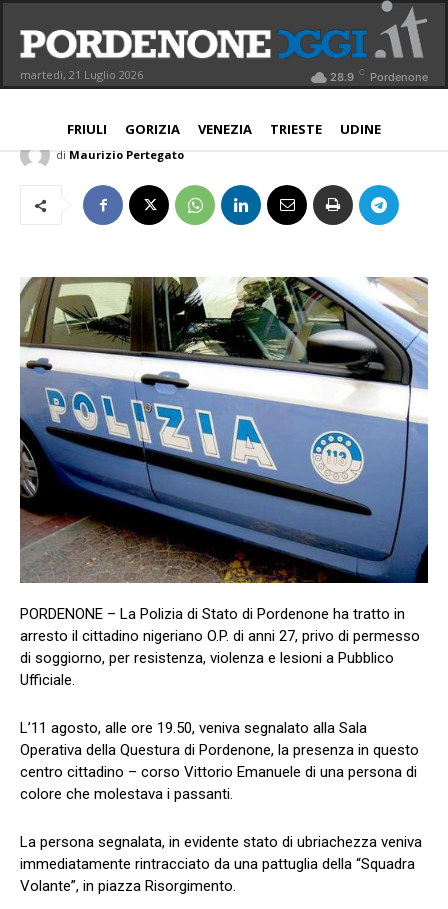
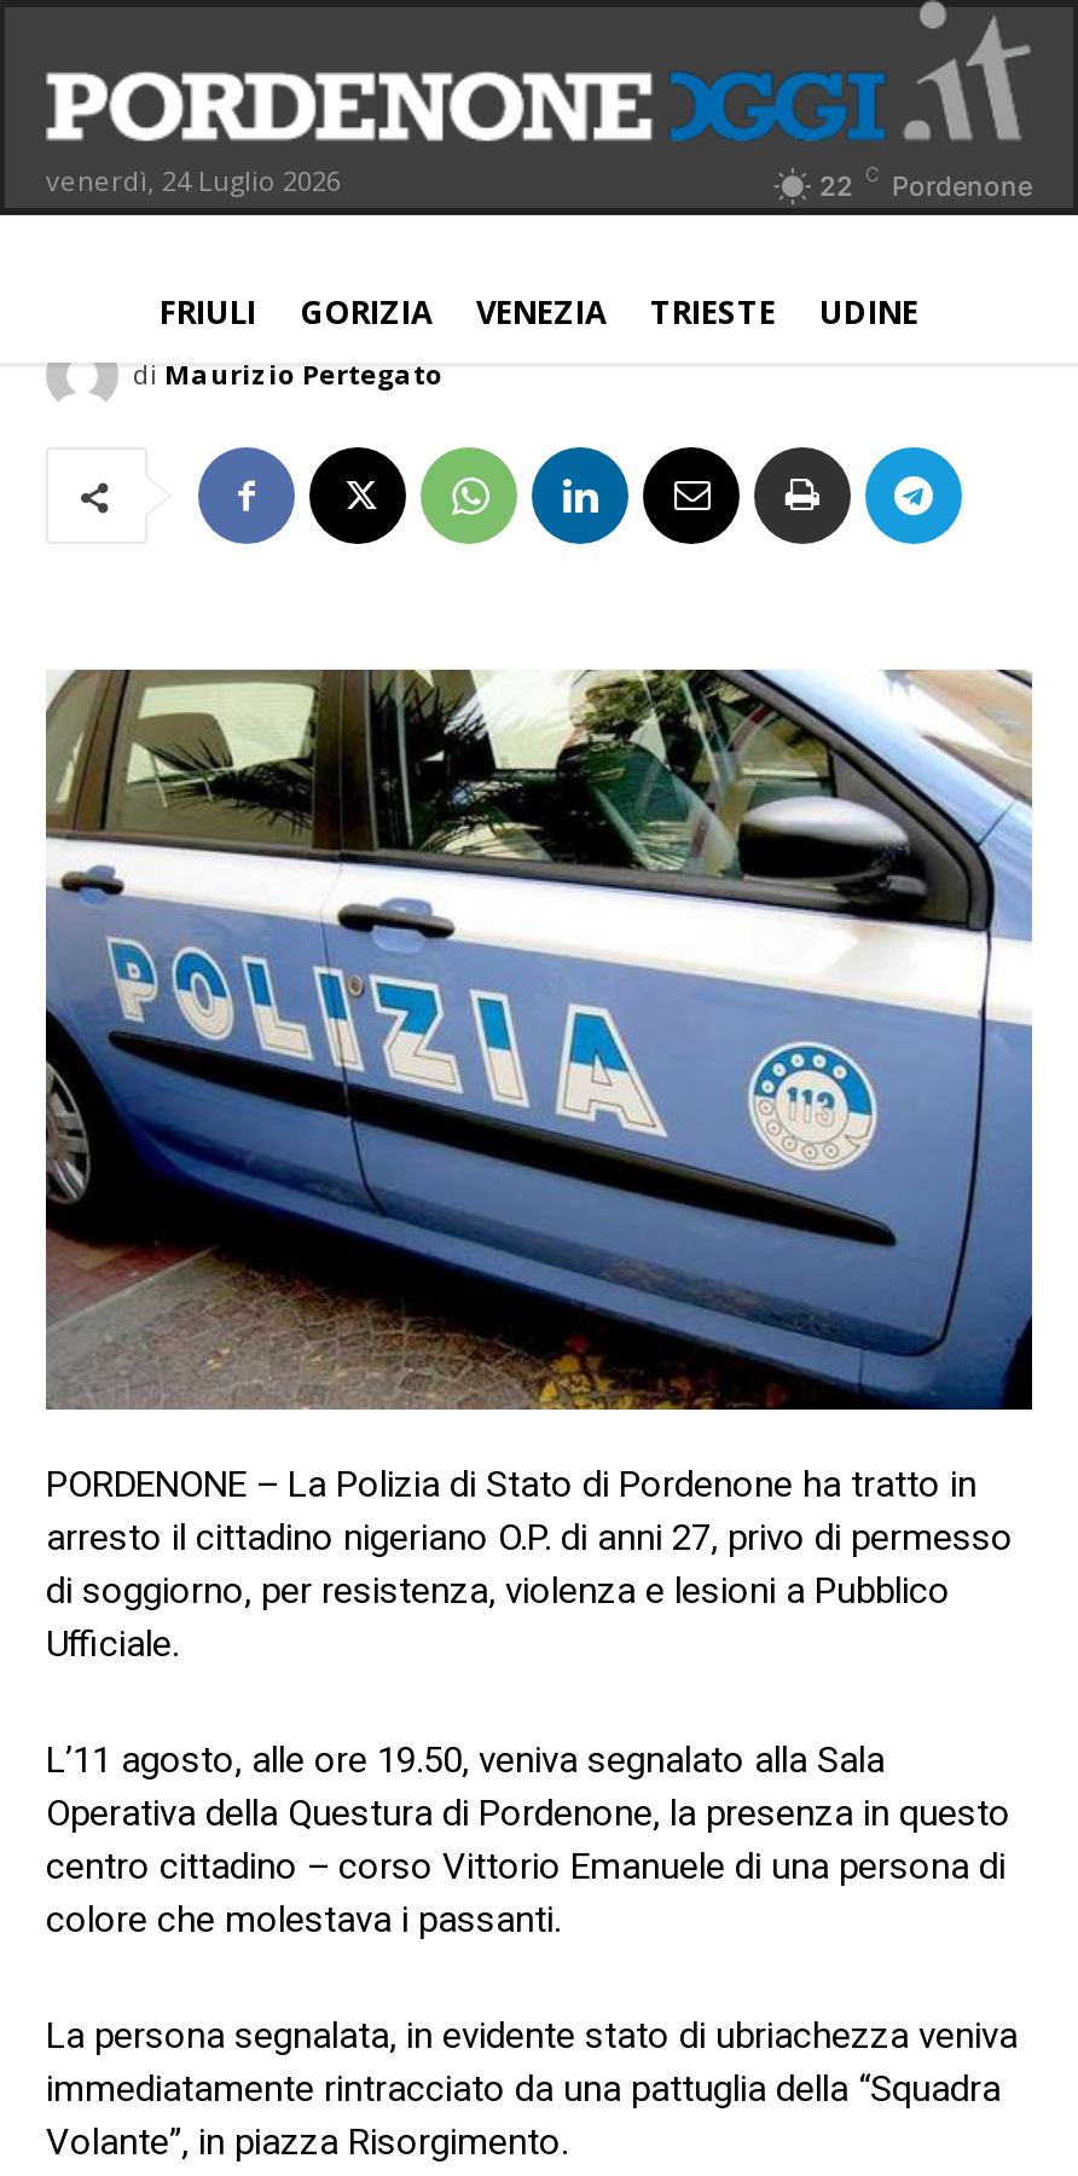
- martedì, 21 Luglio 2026
+ venerdì, 24 Luglio 2026

- 28.9 C Pordenone
+ 22 C Pordenone
